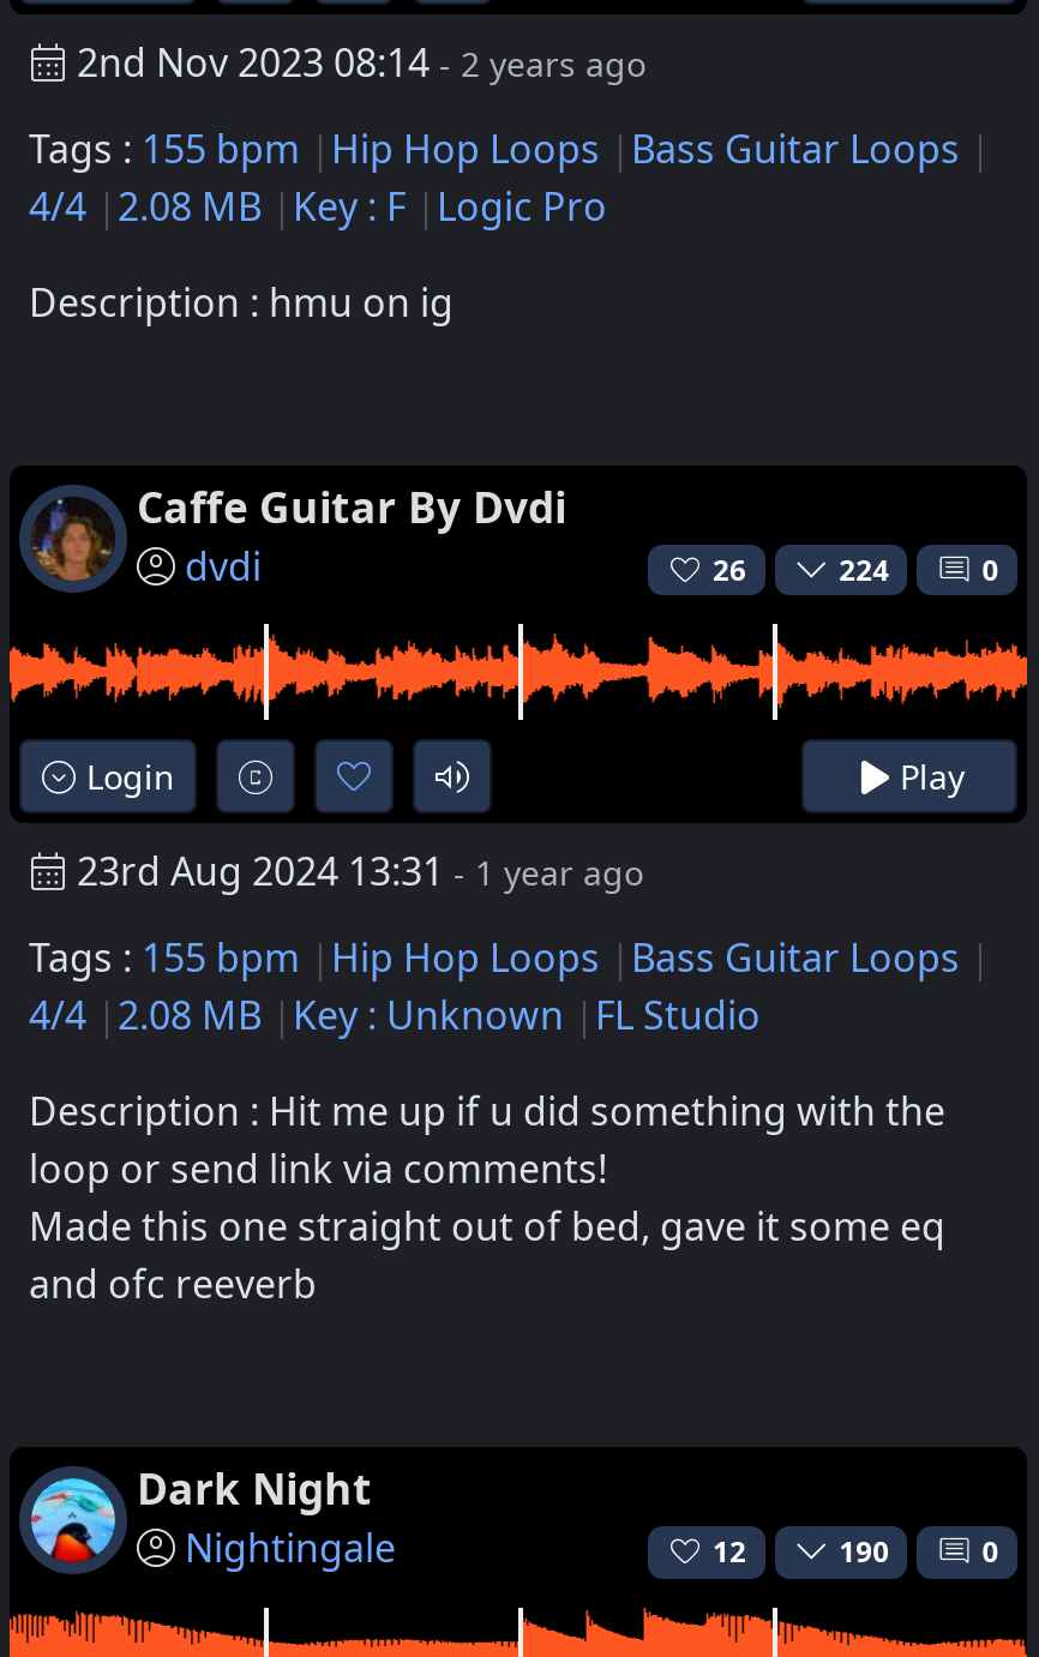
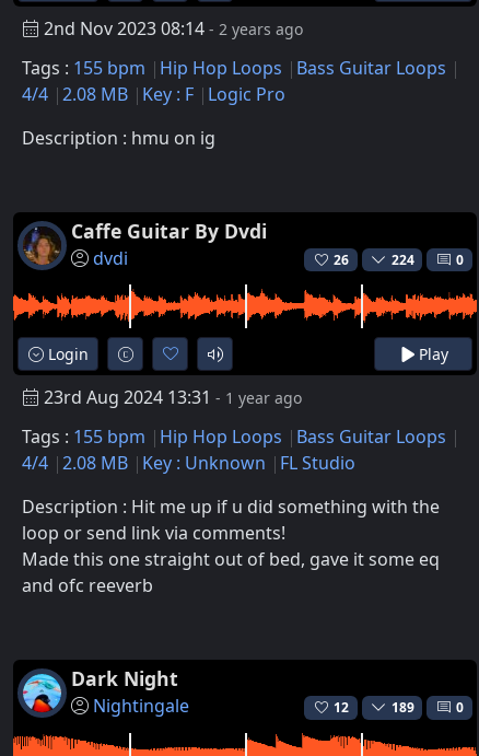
- 190
+ 189
